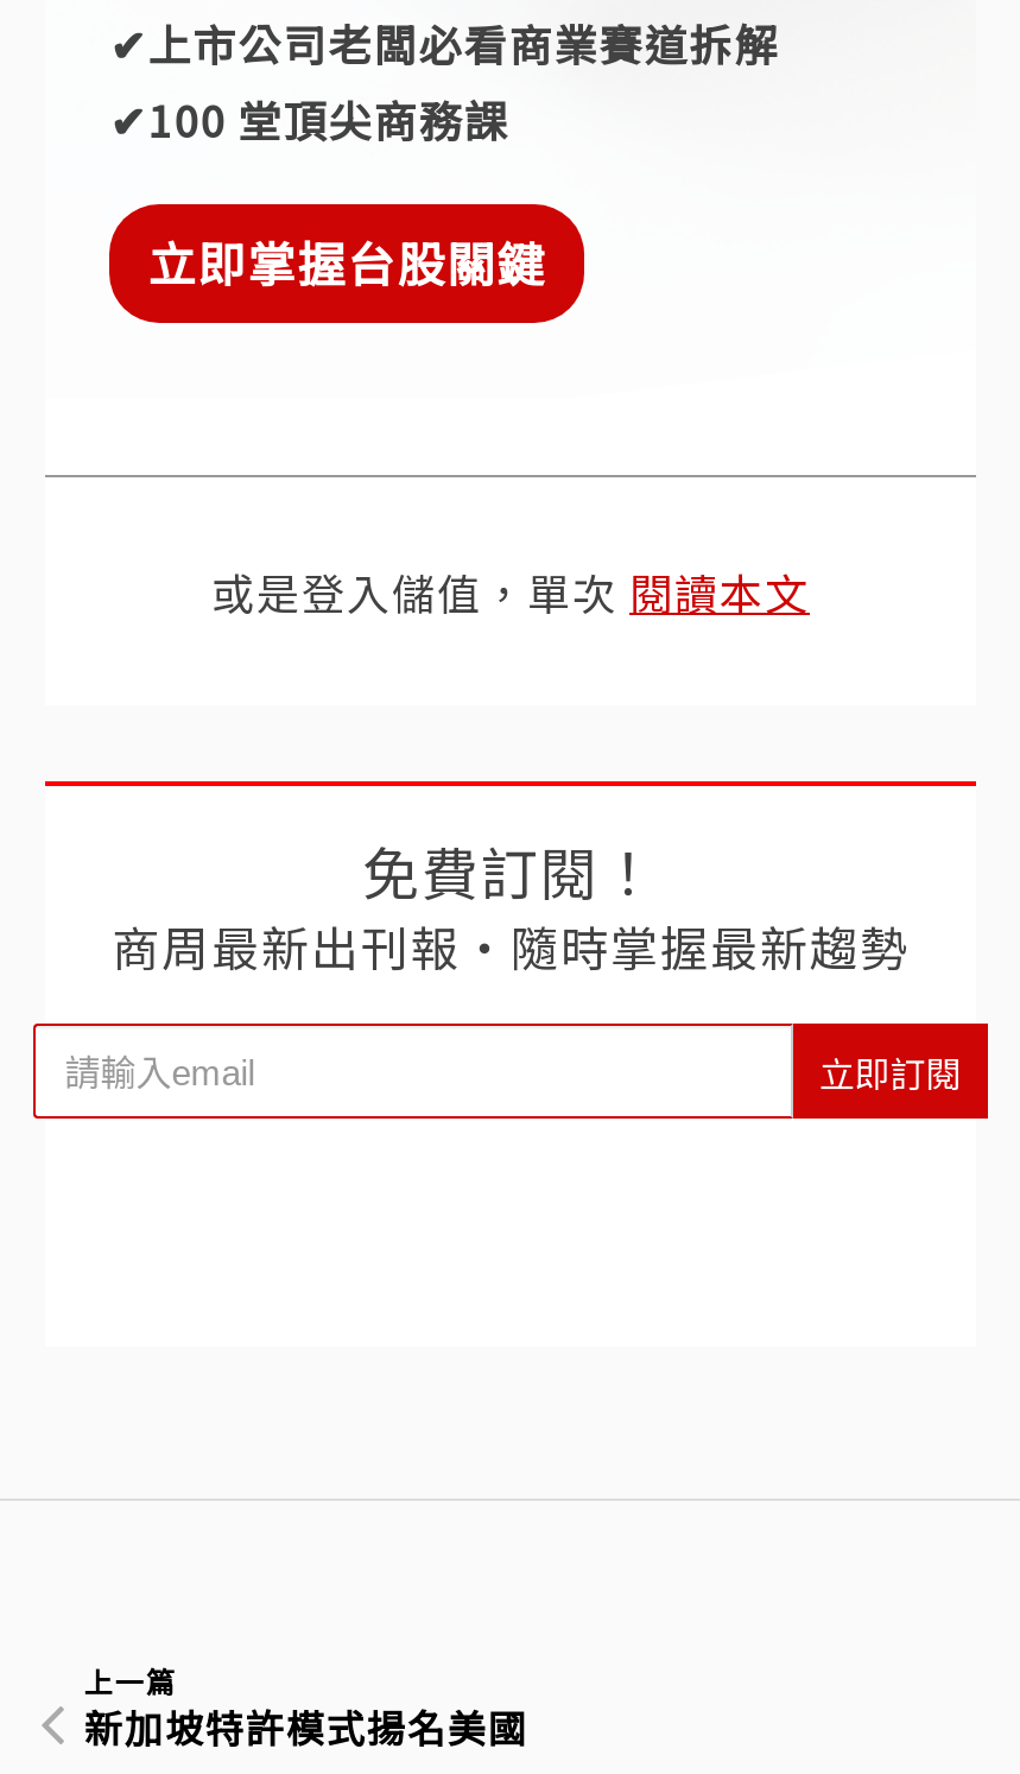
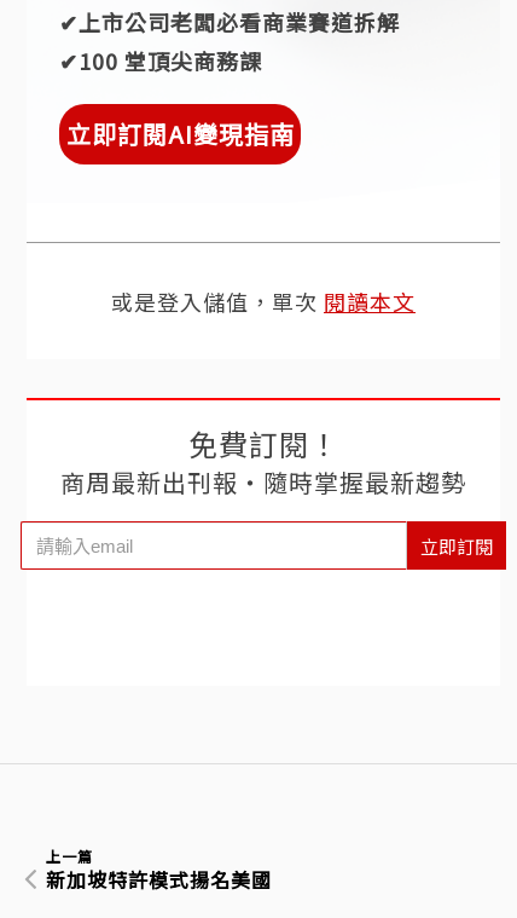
- 立即掌握台股關鍵
+ 立即訂閱AI變現指南
